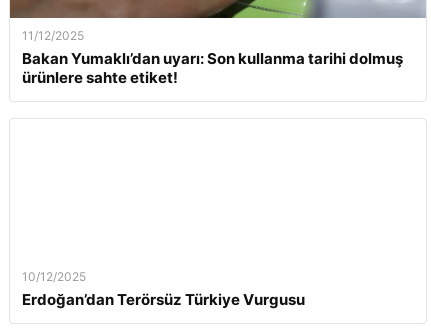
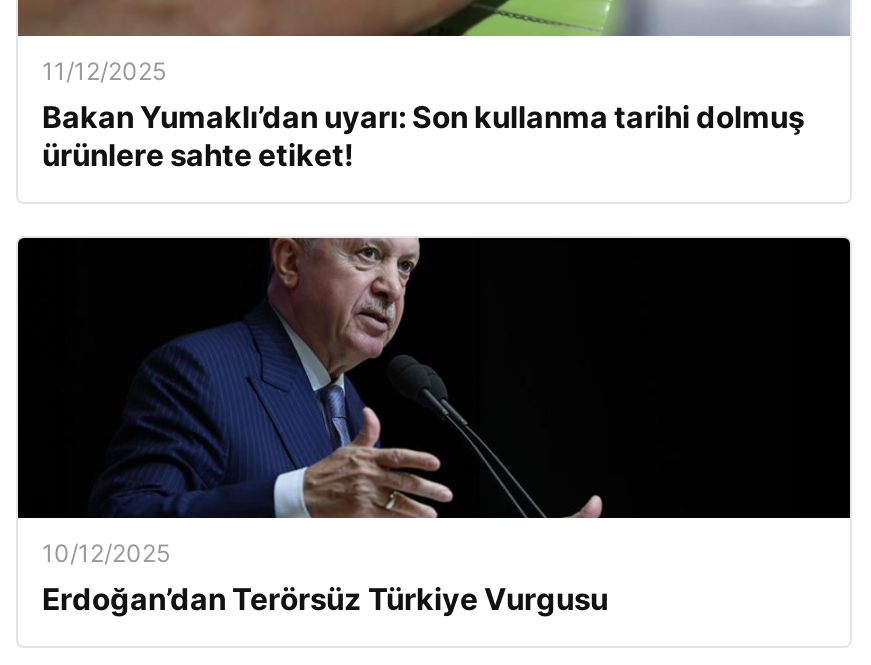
+ [image]
